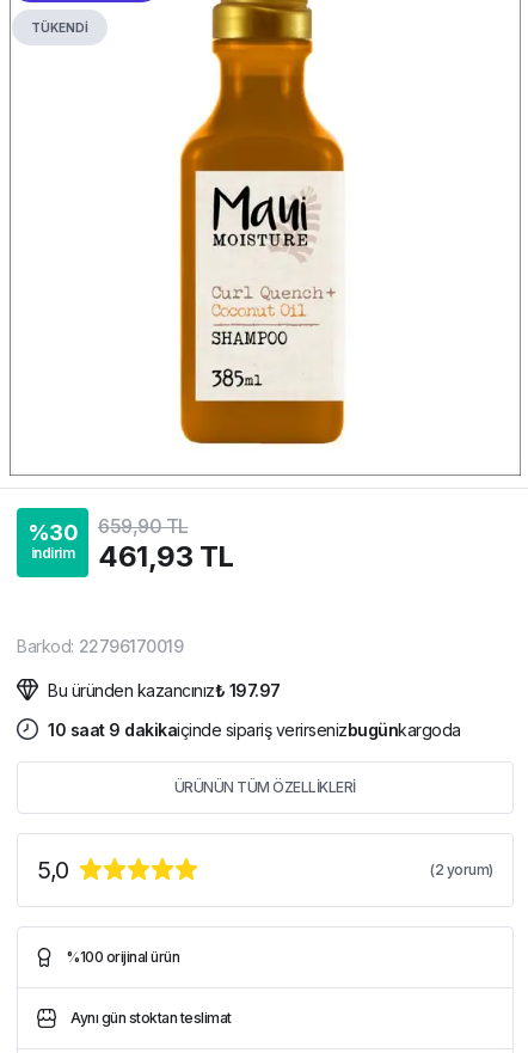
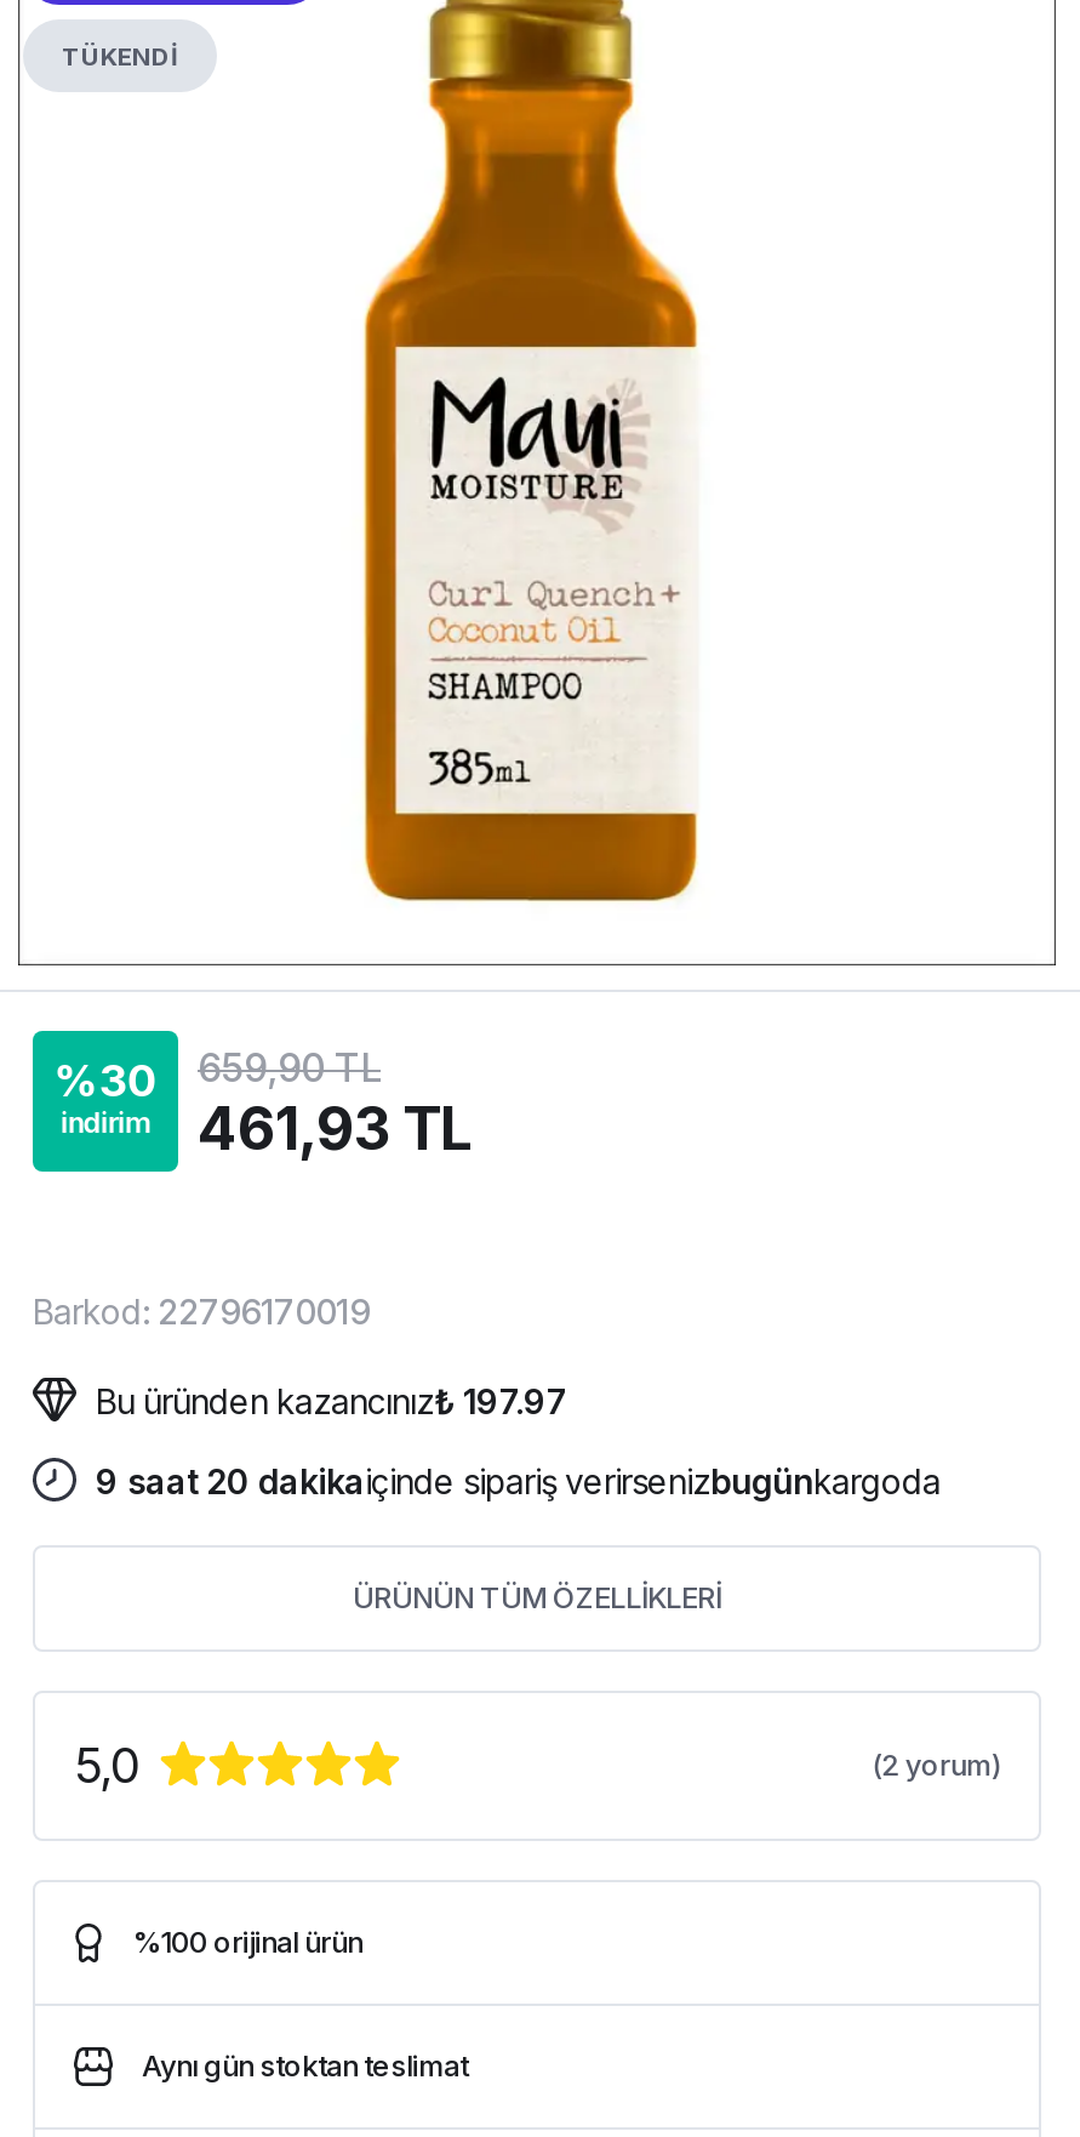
- 10 saat 9 dakikaiçinde sipariş verirsenizbugünkargoda
+ 9 saat 20 dakikaiçinde sipariş verirsenizbugünkargoda
